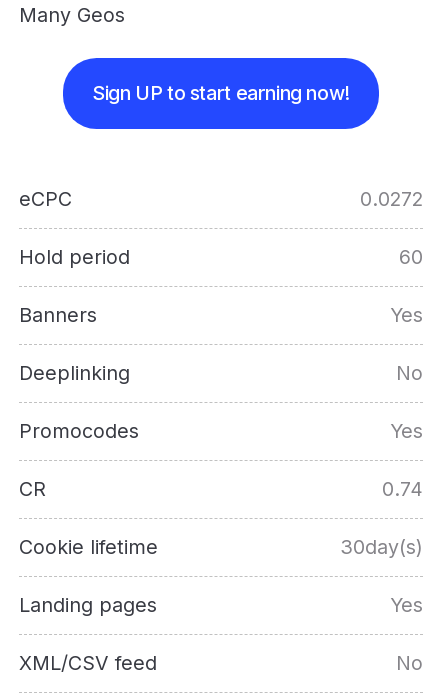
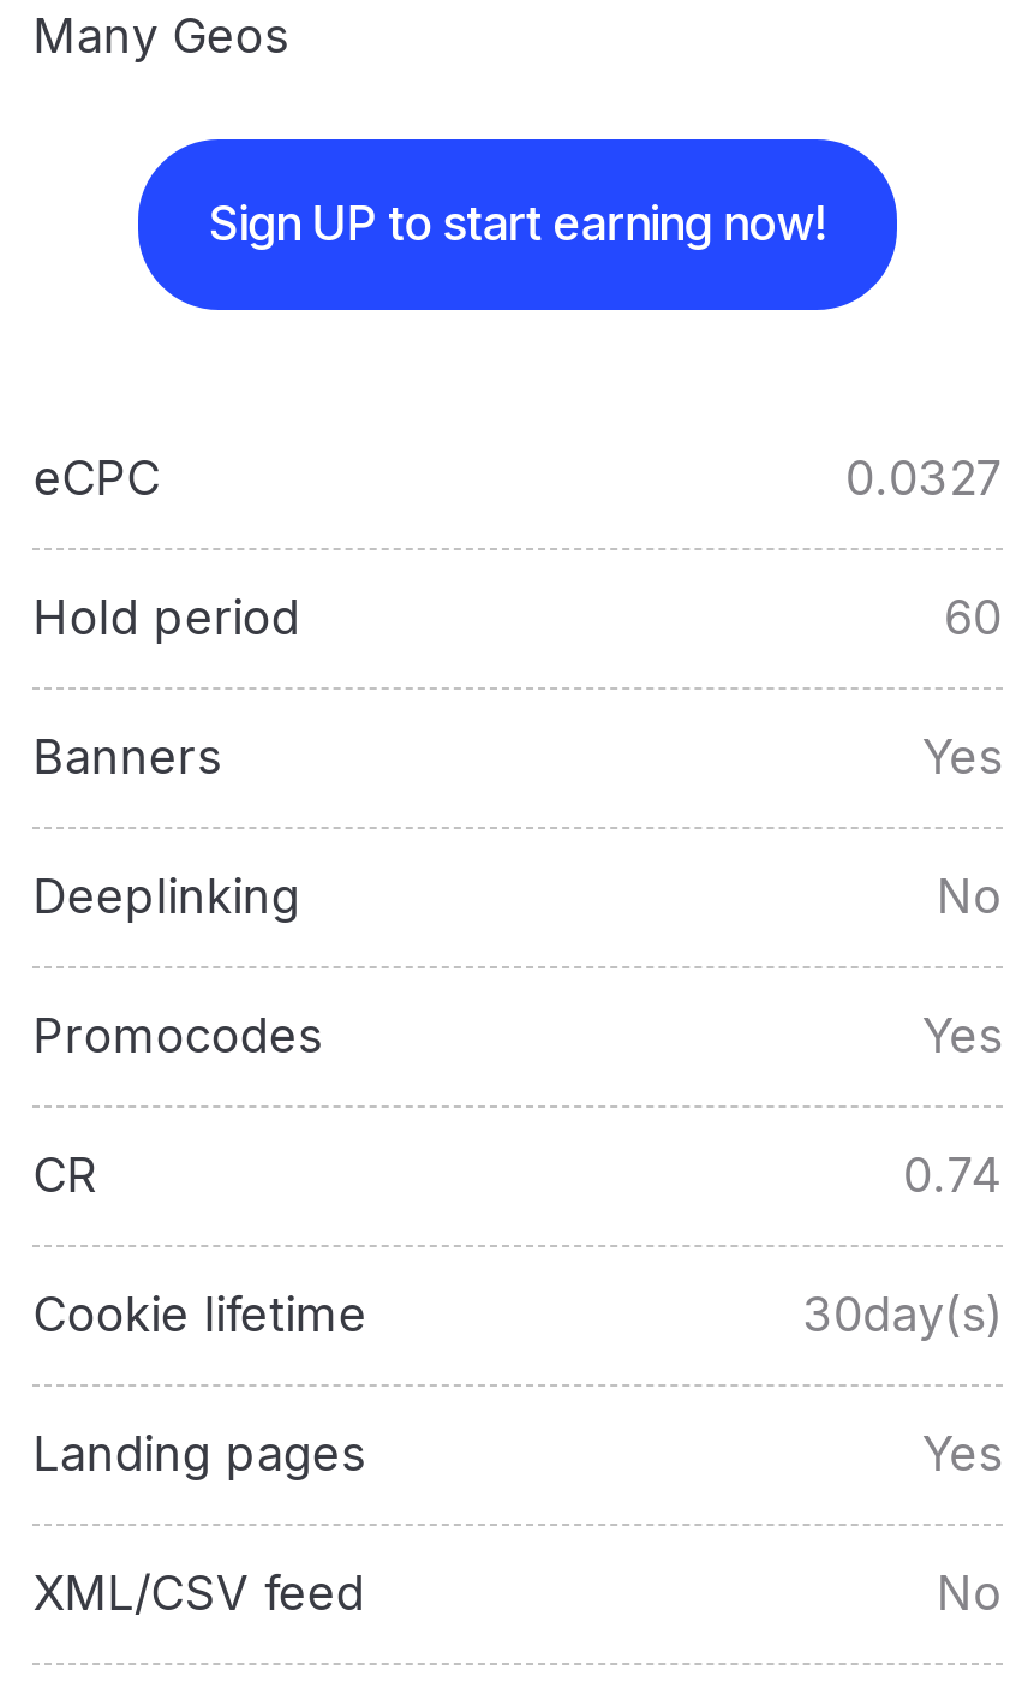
- 0.0272
+ 0.0327
